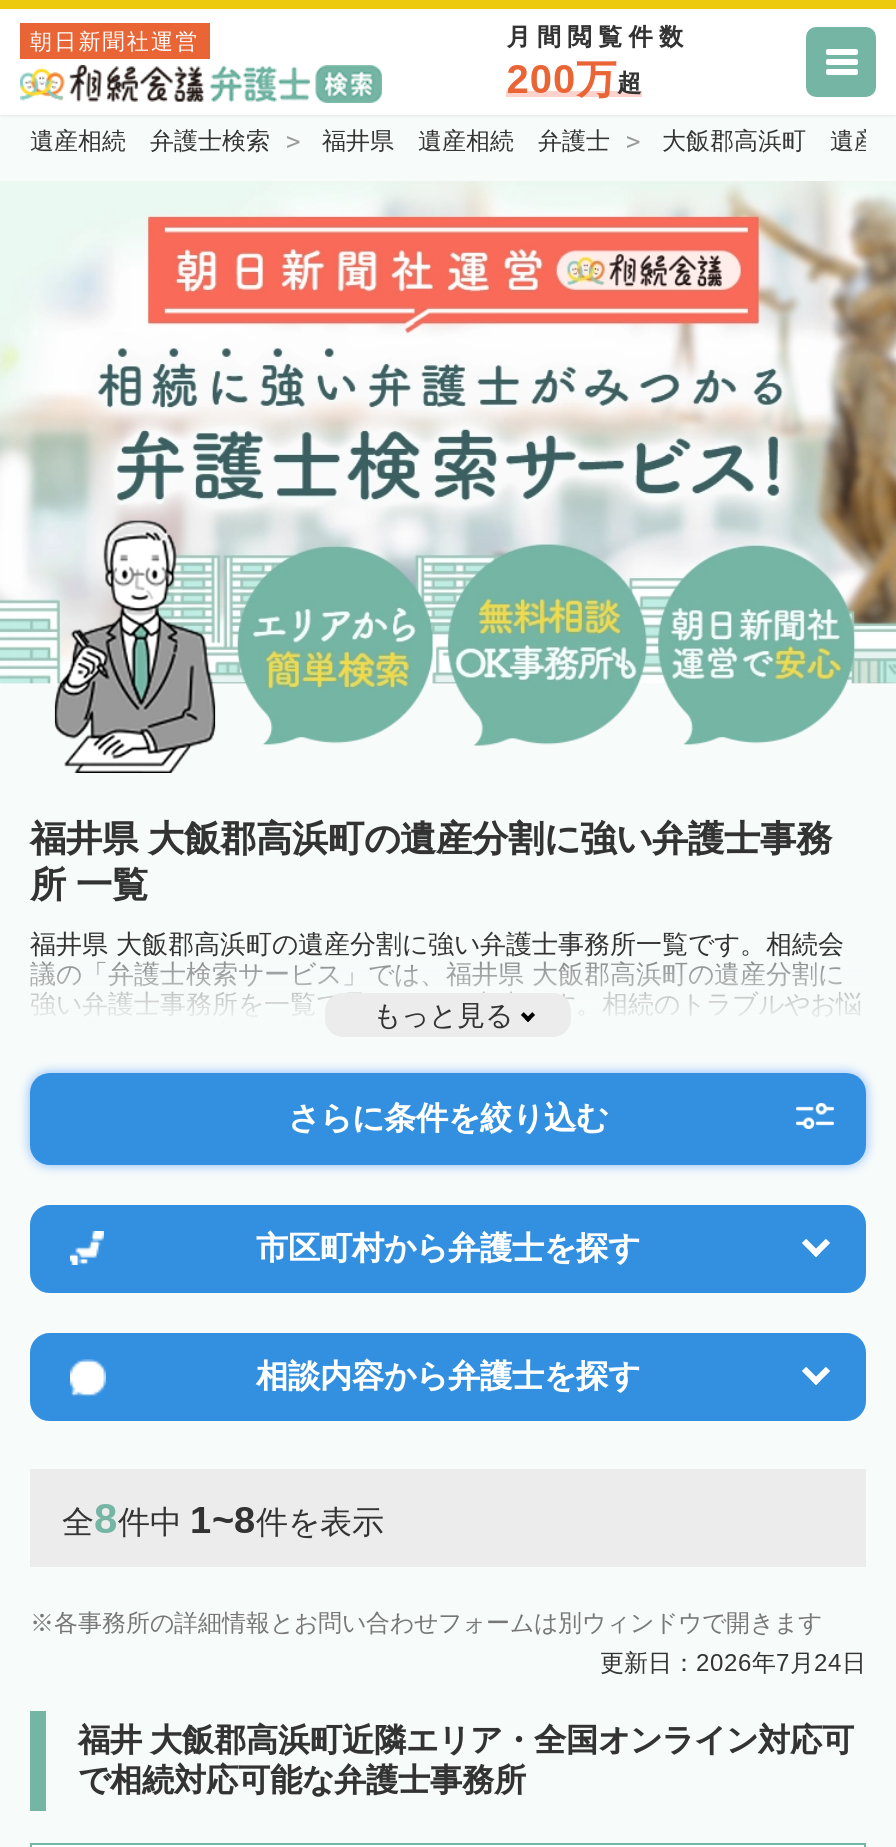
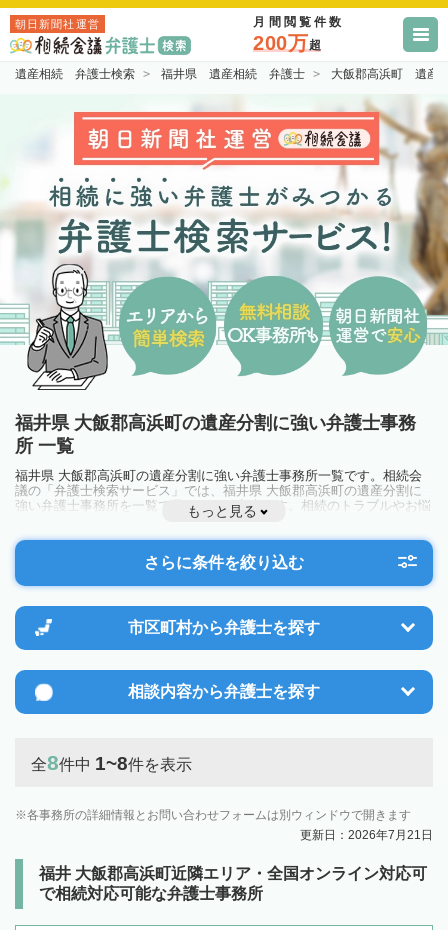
- 更新日：2026年7月24日
+ 更新日：2026年7月21日
